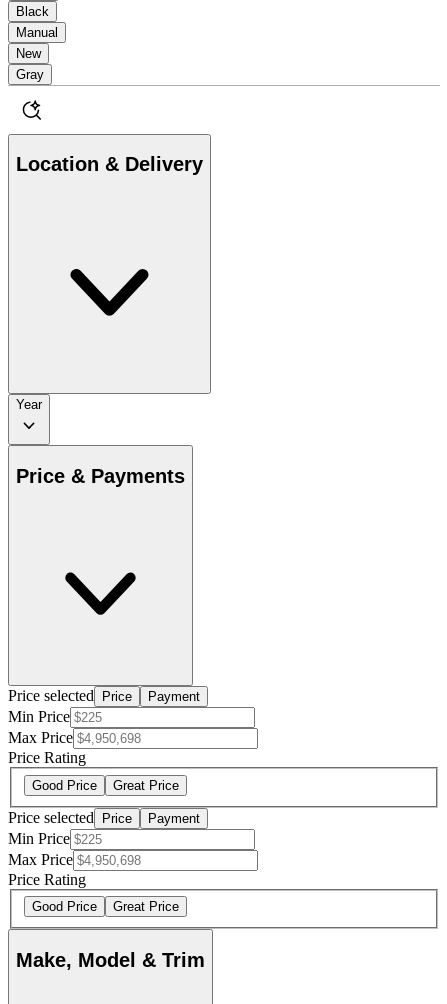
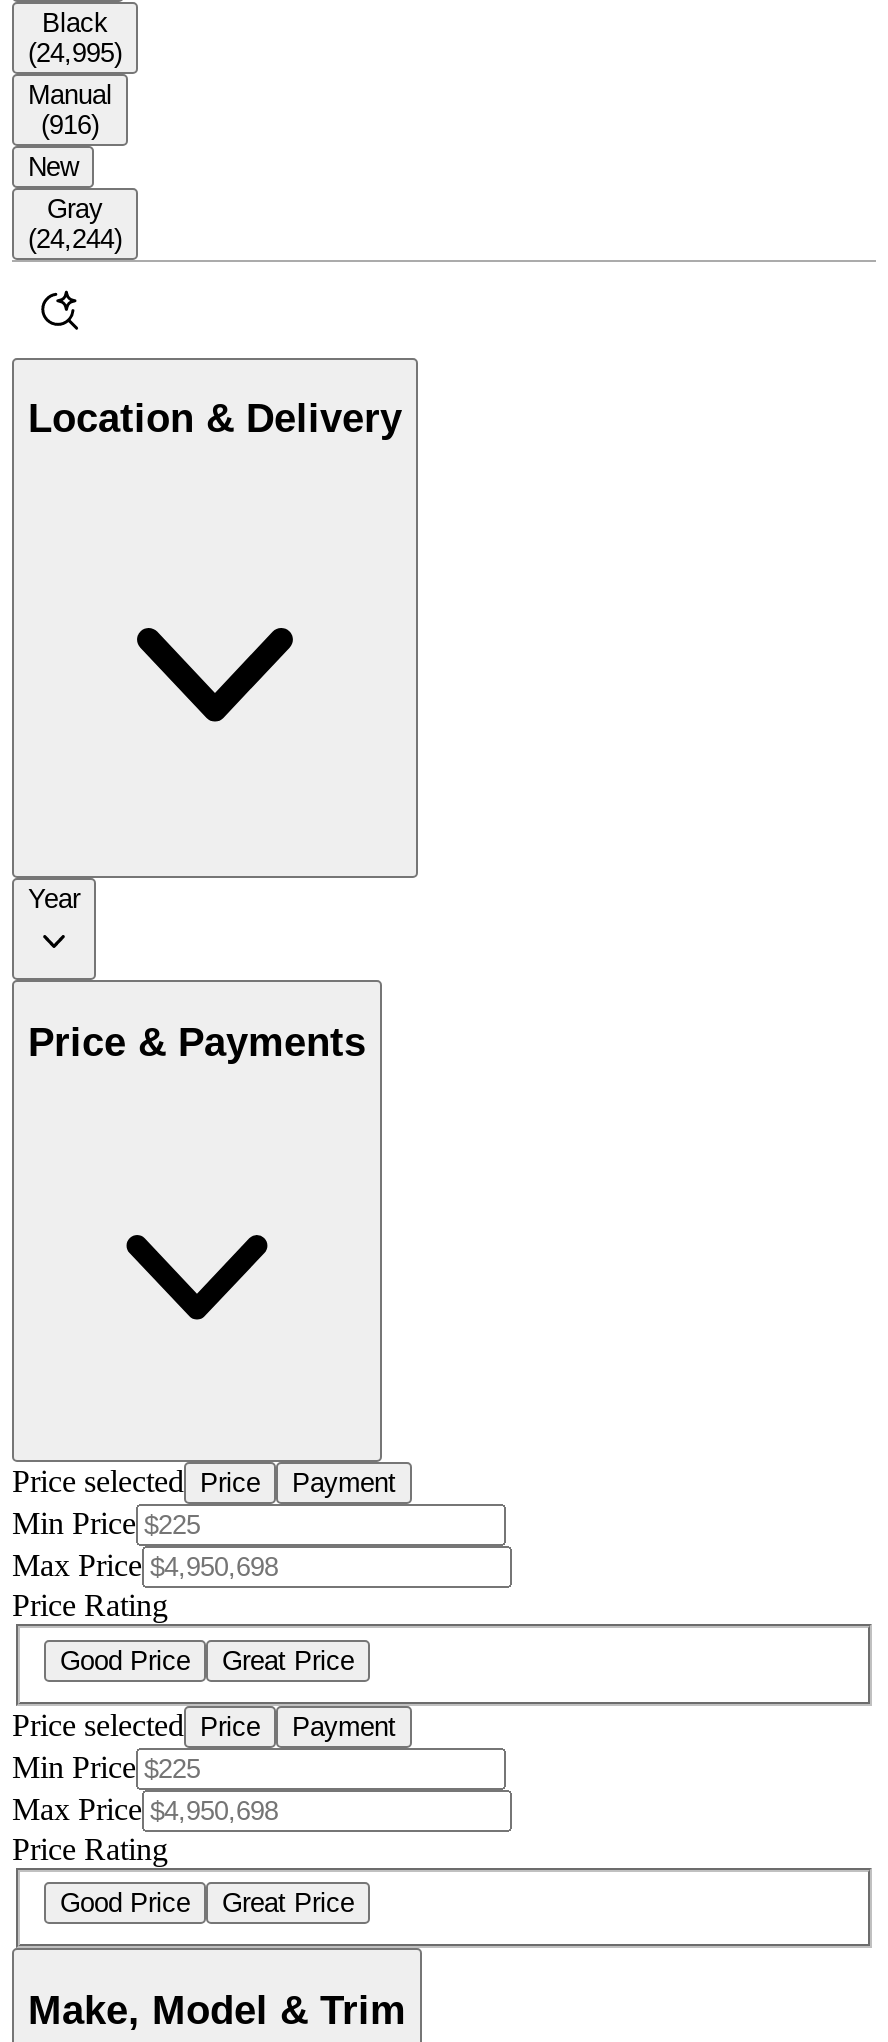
+ (24,995)

+ (916)

+ (24,244)
